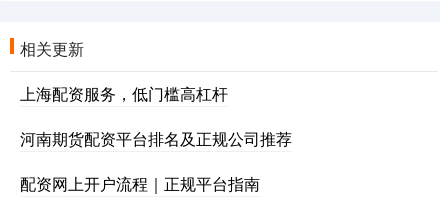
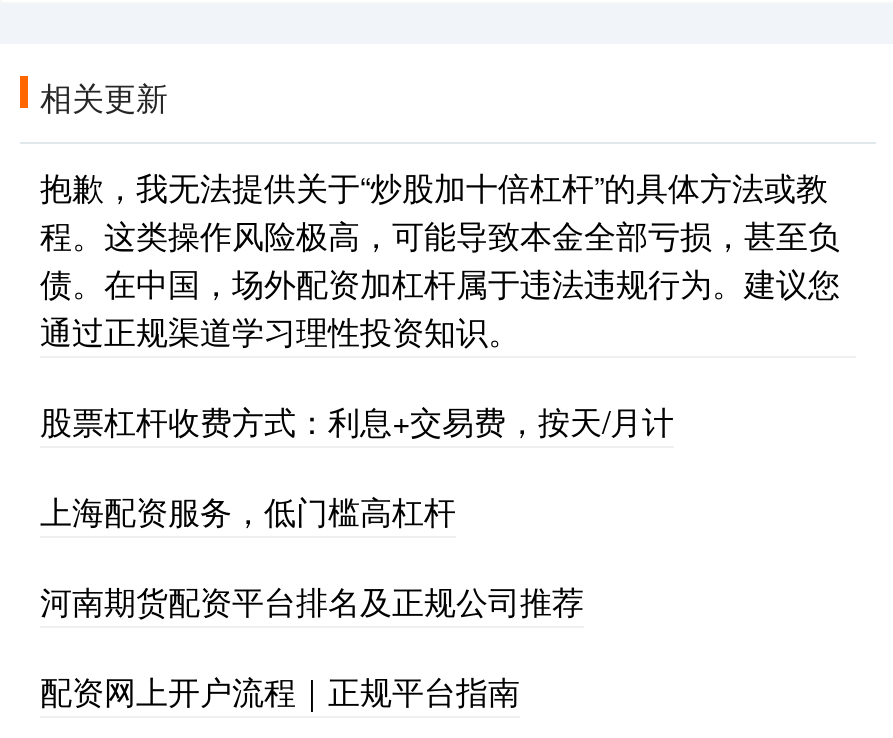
+ 抱歉，我无法提供关于“炒股加十倍杠杆”的具体方法或教
+ 程。这类操作风险极高，可能导致本金全部亏损，甚至负
+ 债。在中国，场外配资加杠杆属于违法违规行为。建议您
+ 通过正规渠道学习理性投资知识。
+ 股票杠杆收费方式：利息+交易费，按天/月计
